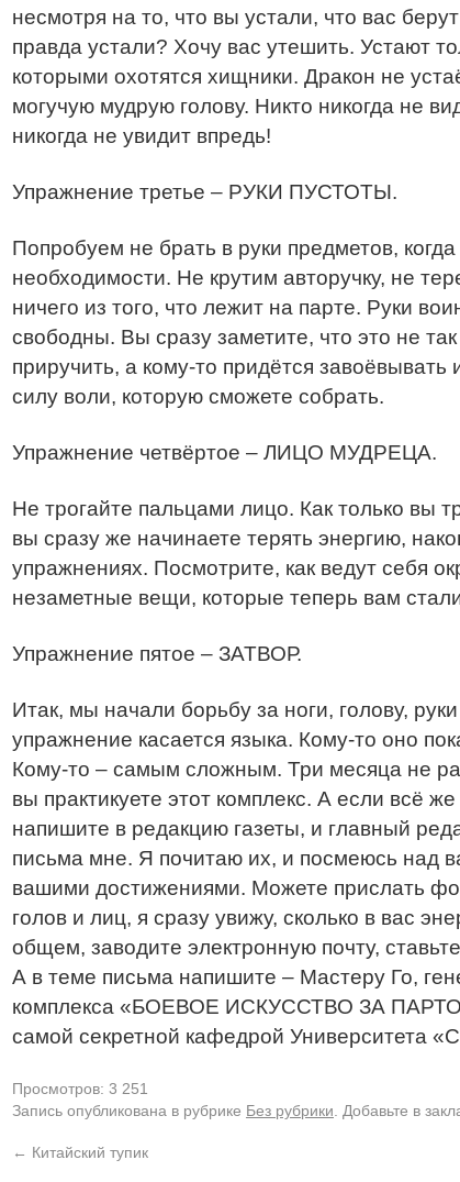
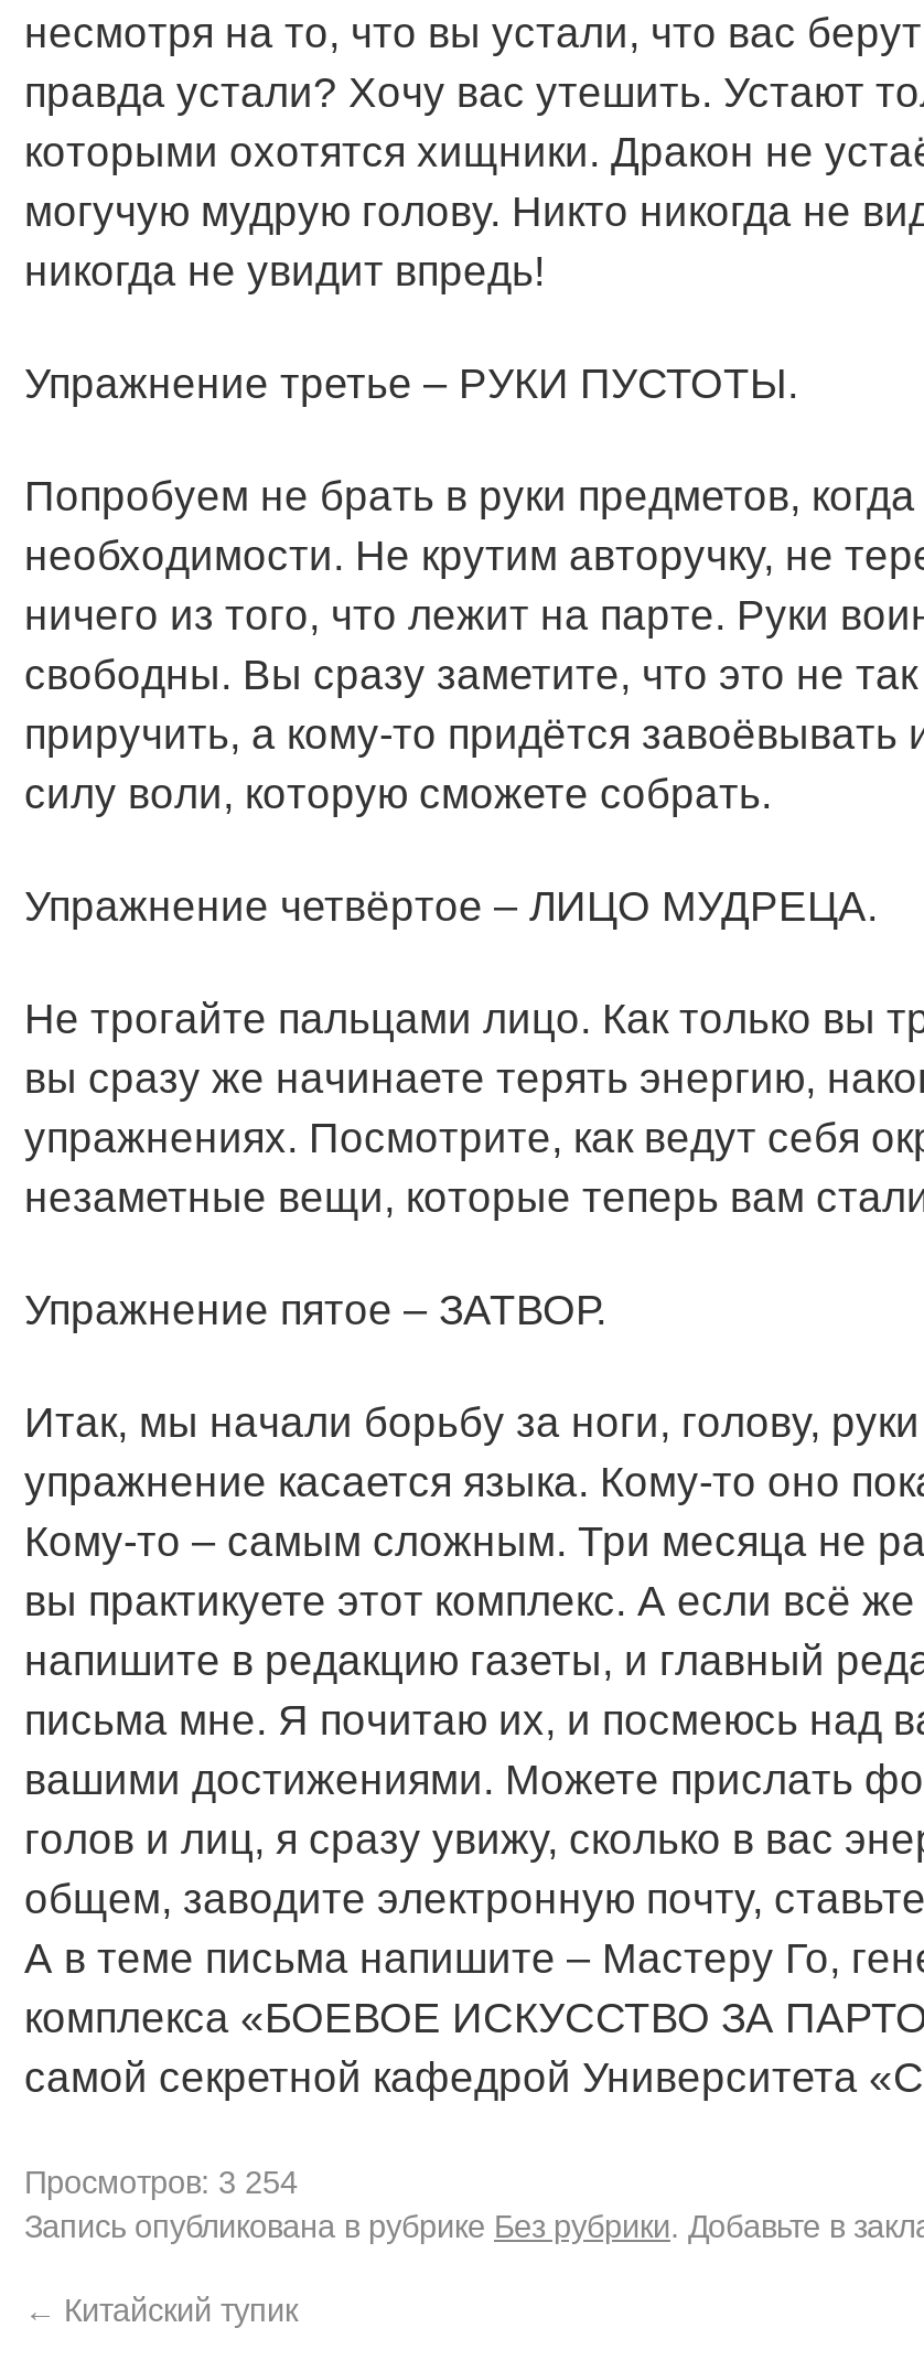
- Просмотров: 3 251
+ Просмотров: 3 254
